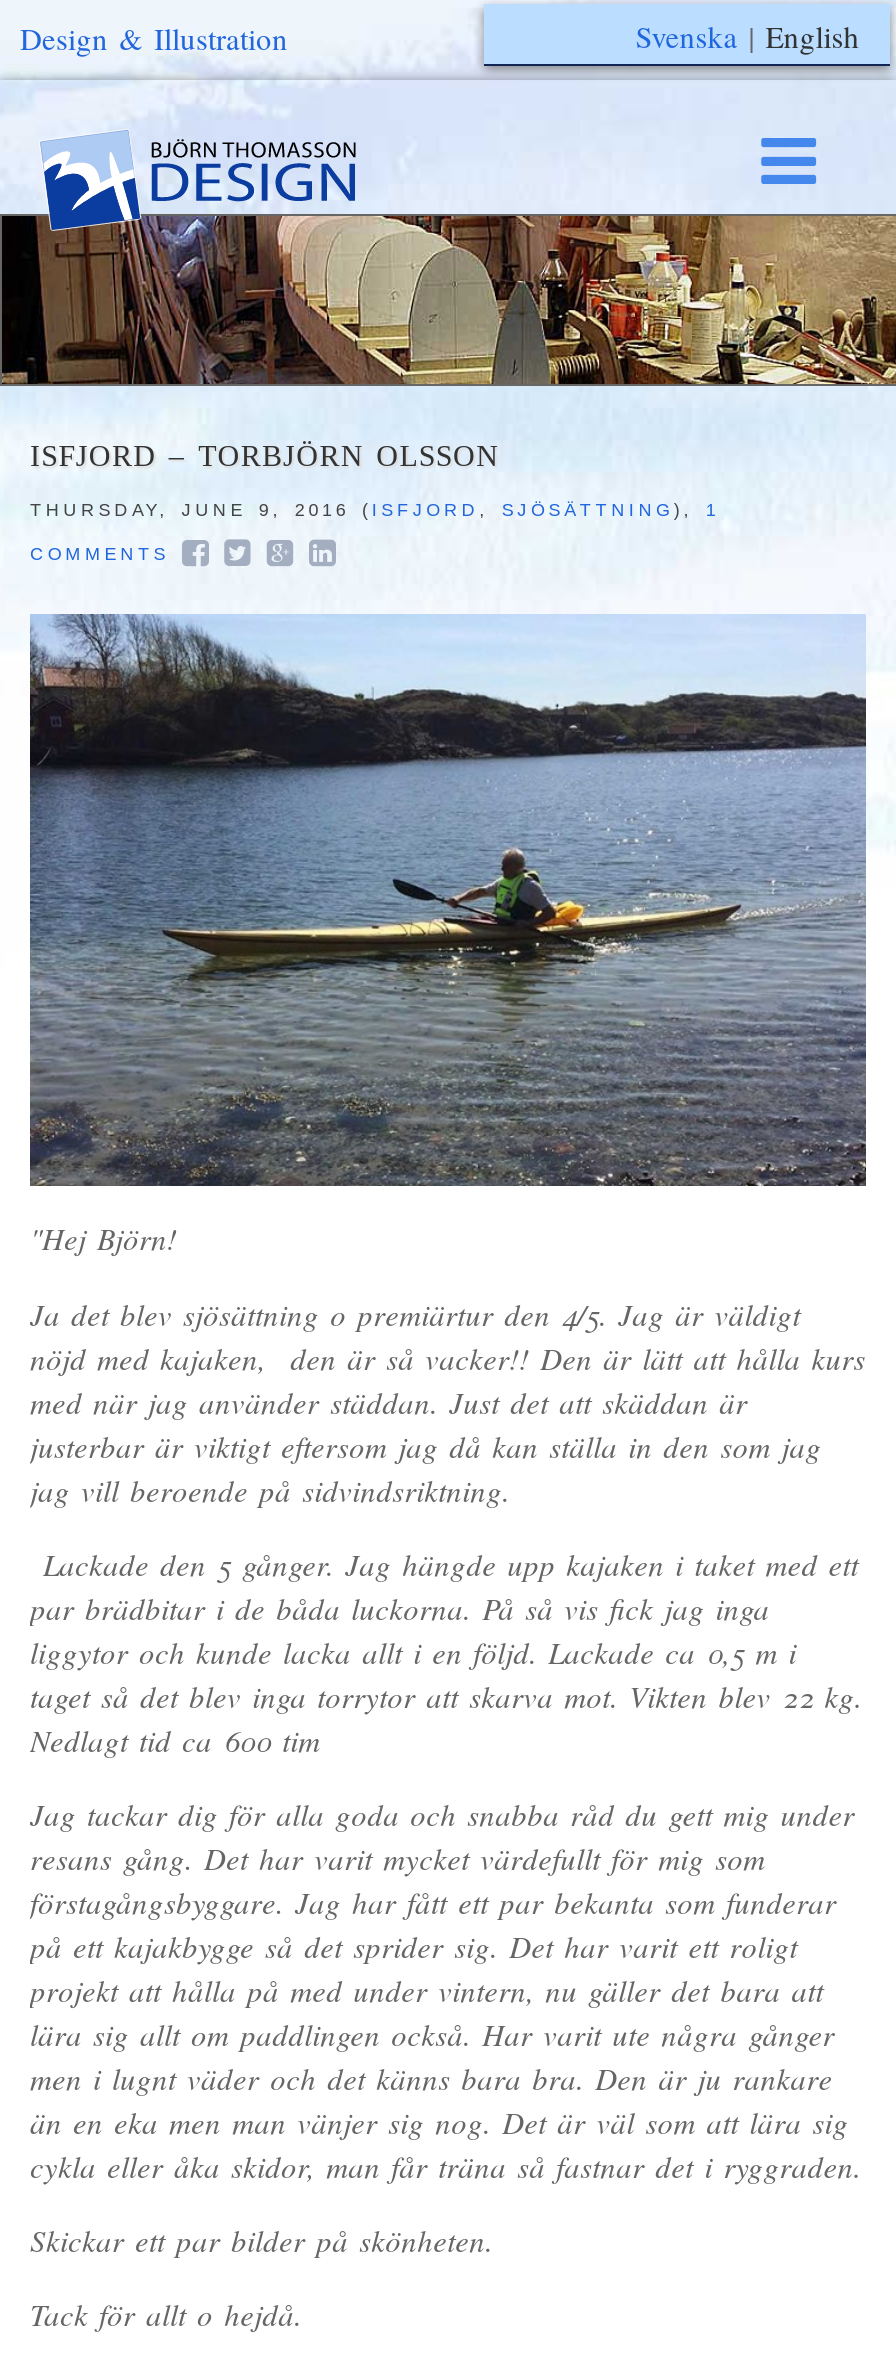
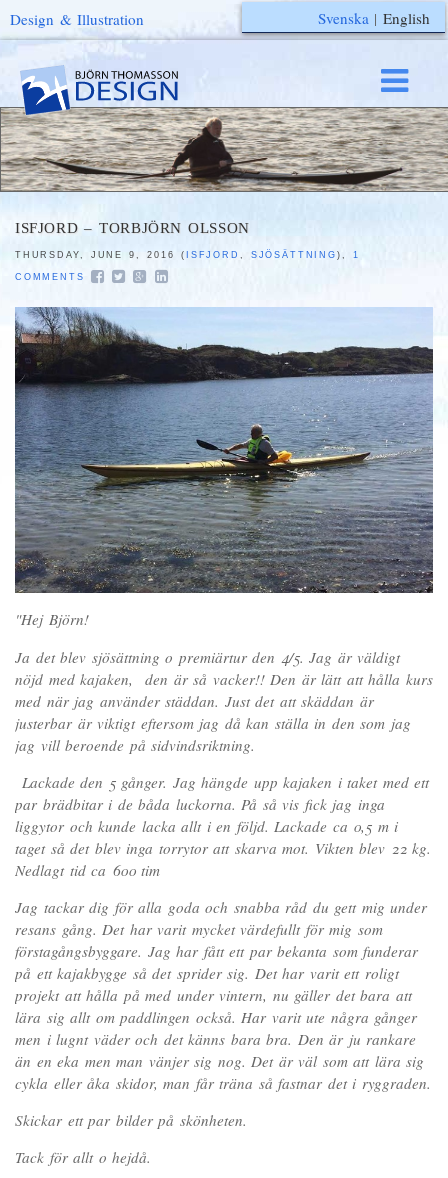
- [image]
+ [image]
